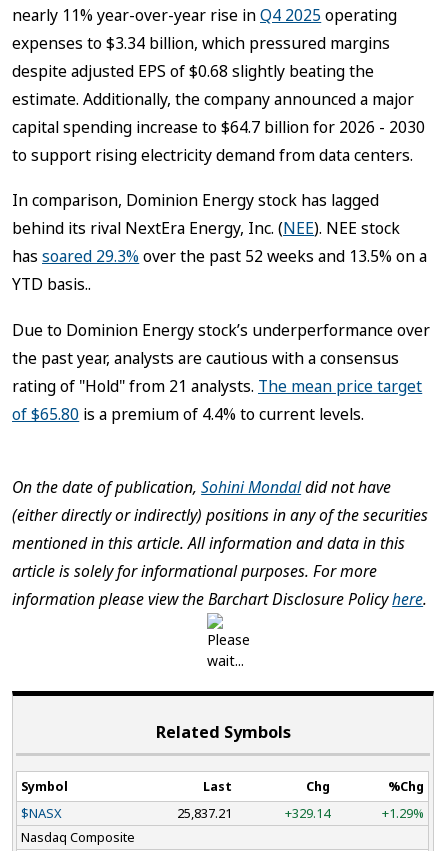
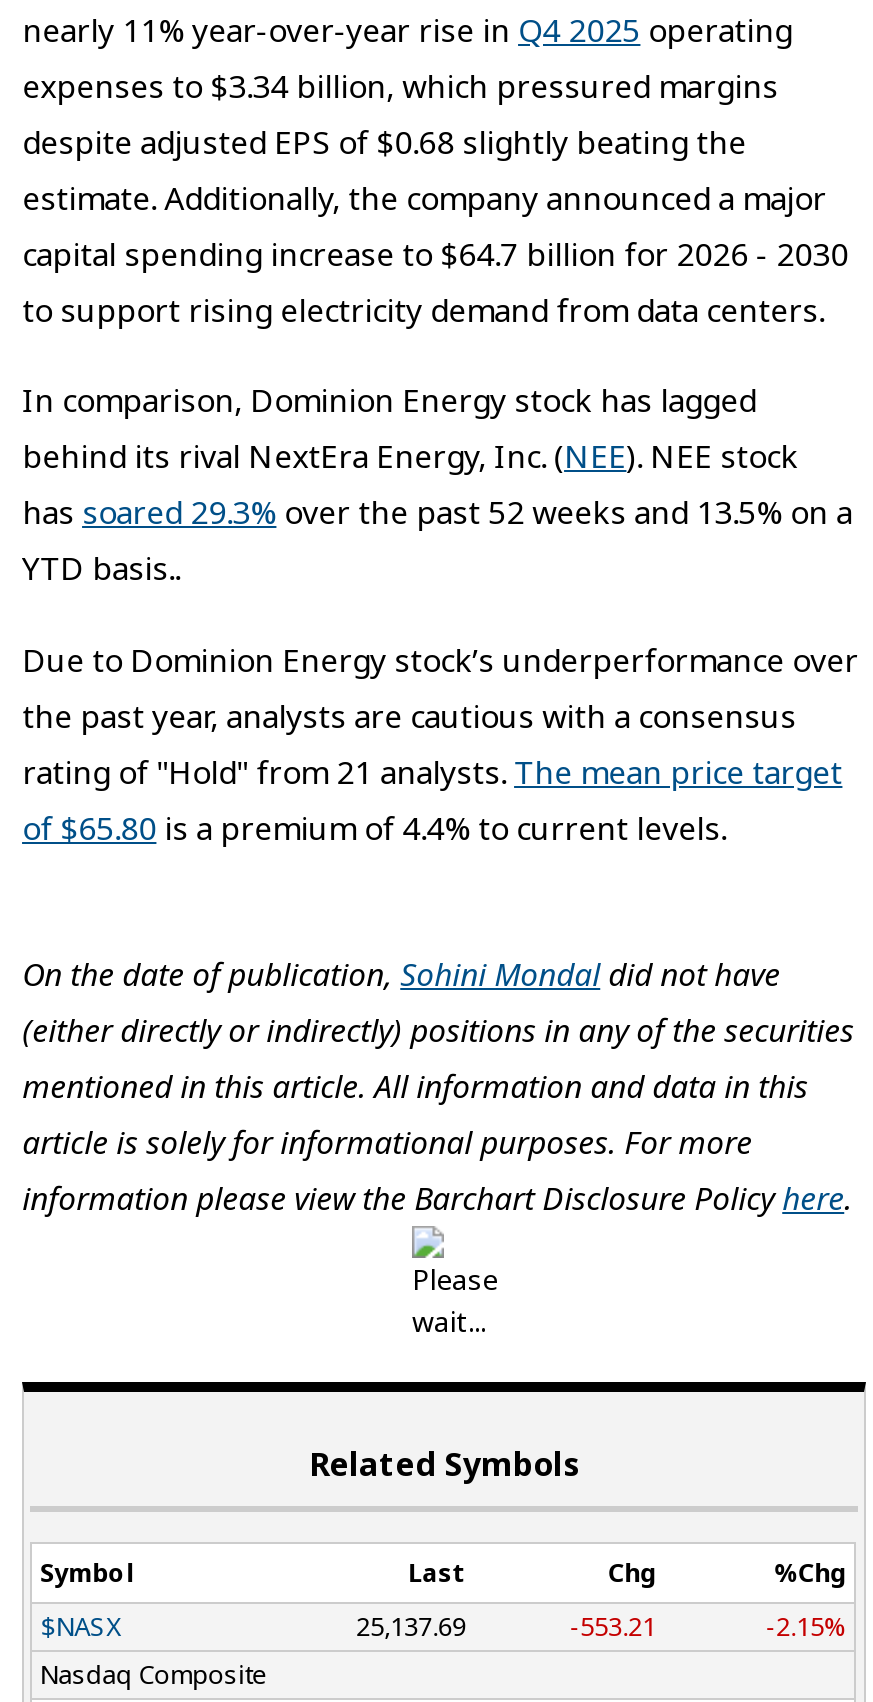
- 25,837.21
+ 25,137.69

- +329.14
+ -553.21

- +1.29%
+ -2.15%
